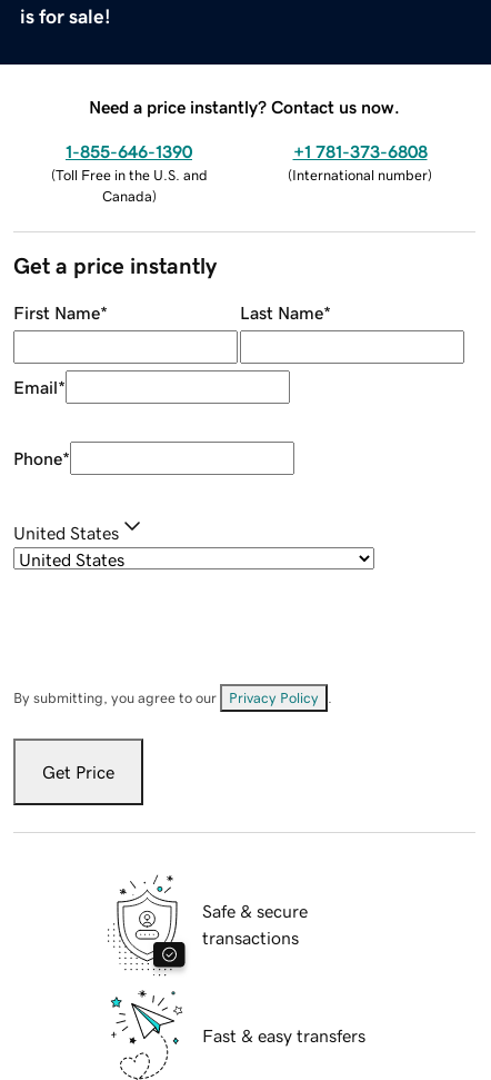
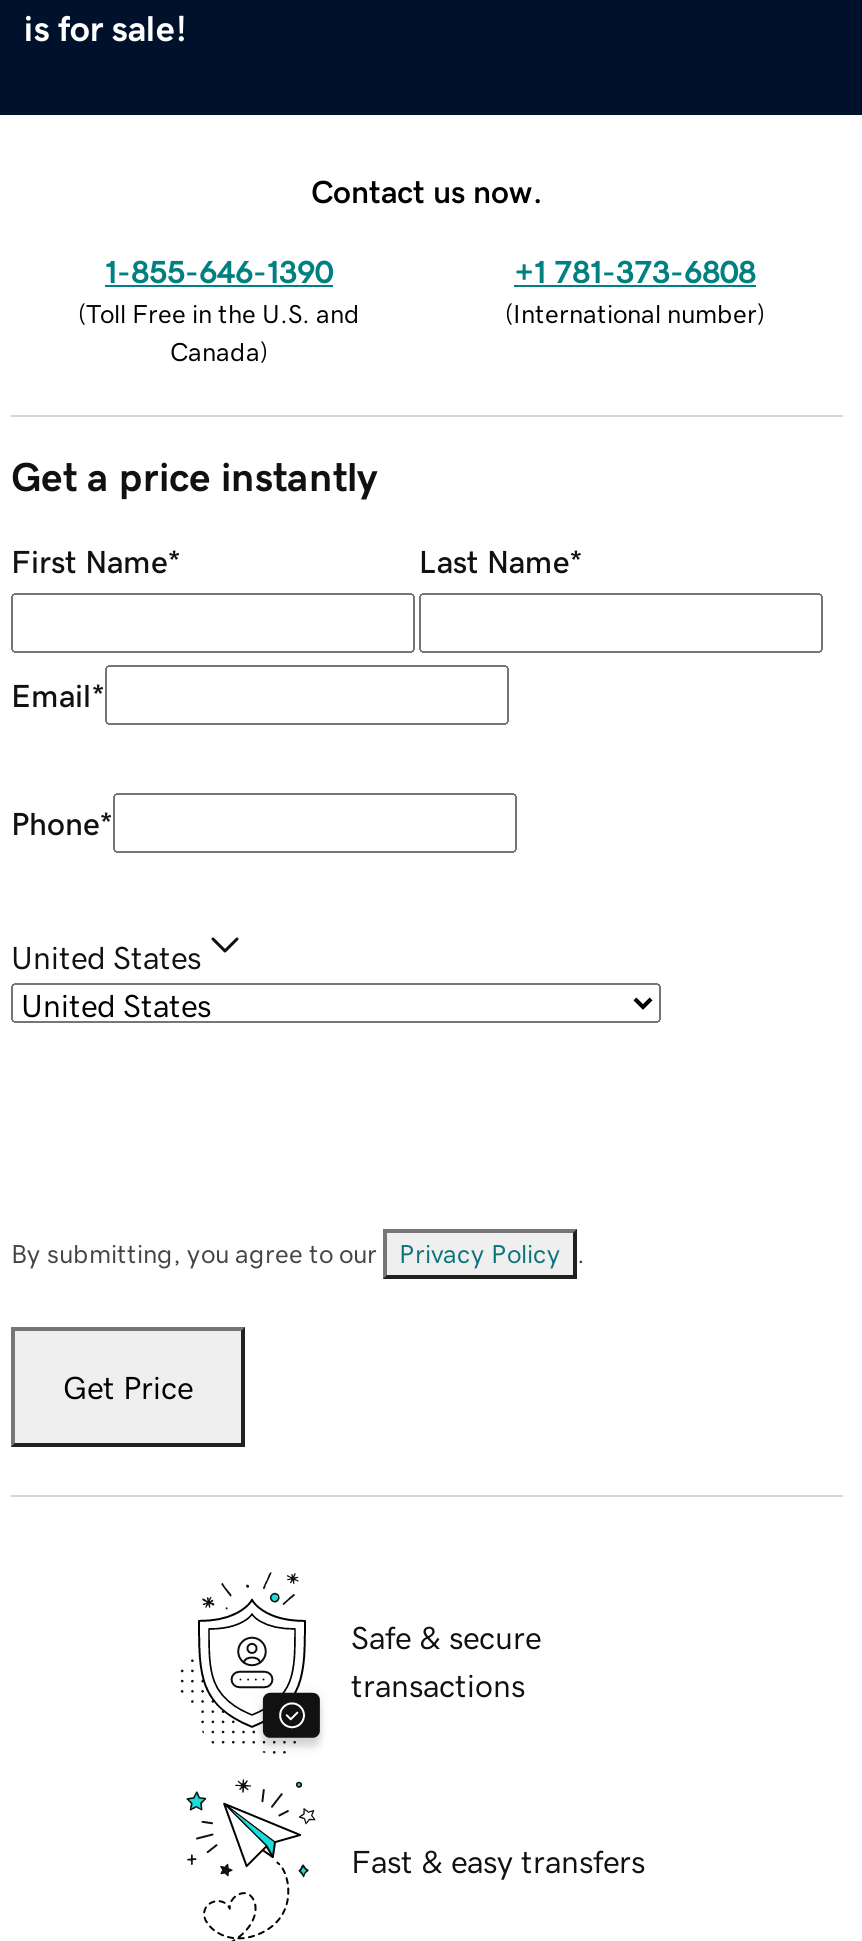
- Need a price instantly? Contact us now.
+ Contact us now.
